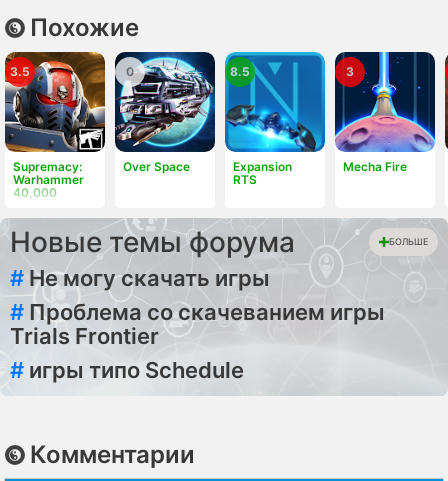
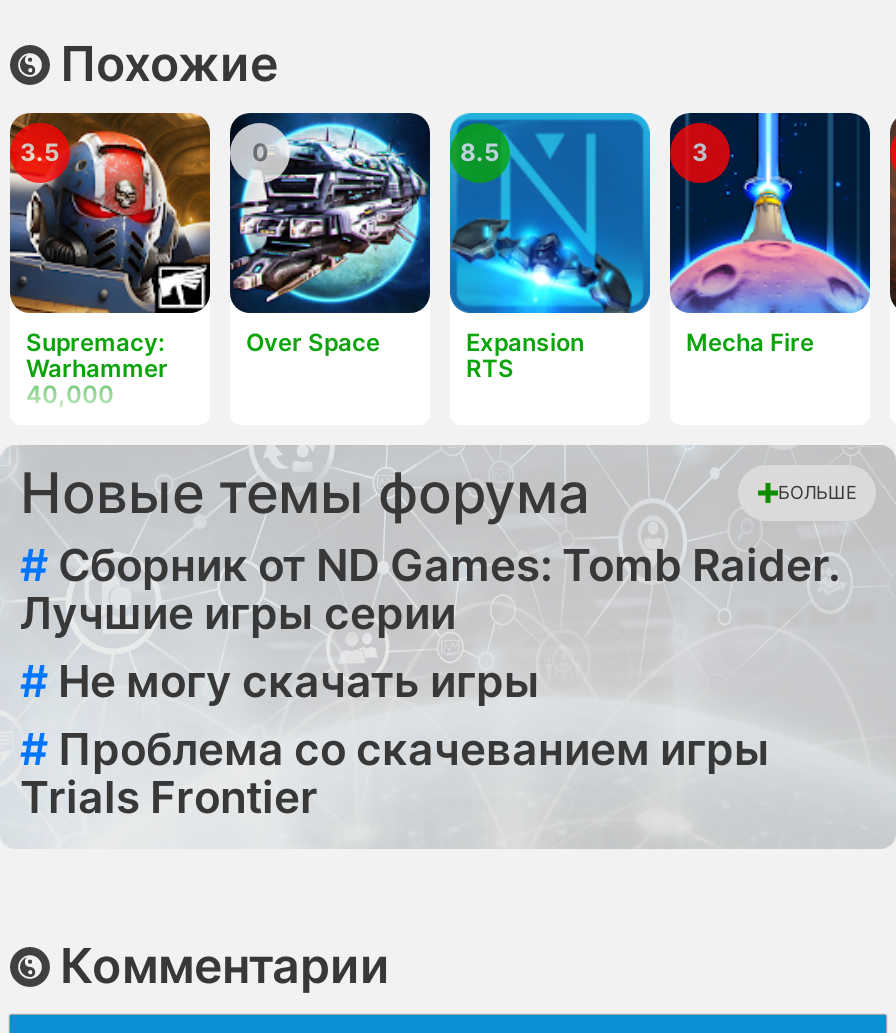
+ # Сборник от ND Games: Tomb Raider.
+ Лучшие игры серии

moved down: # Не могу скачать игры | # Проблема со скачеванием игры | Trials Frontier

- # игры типо Schedule
